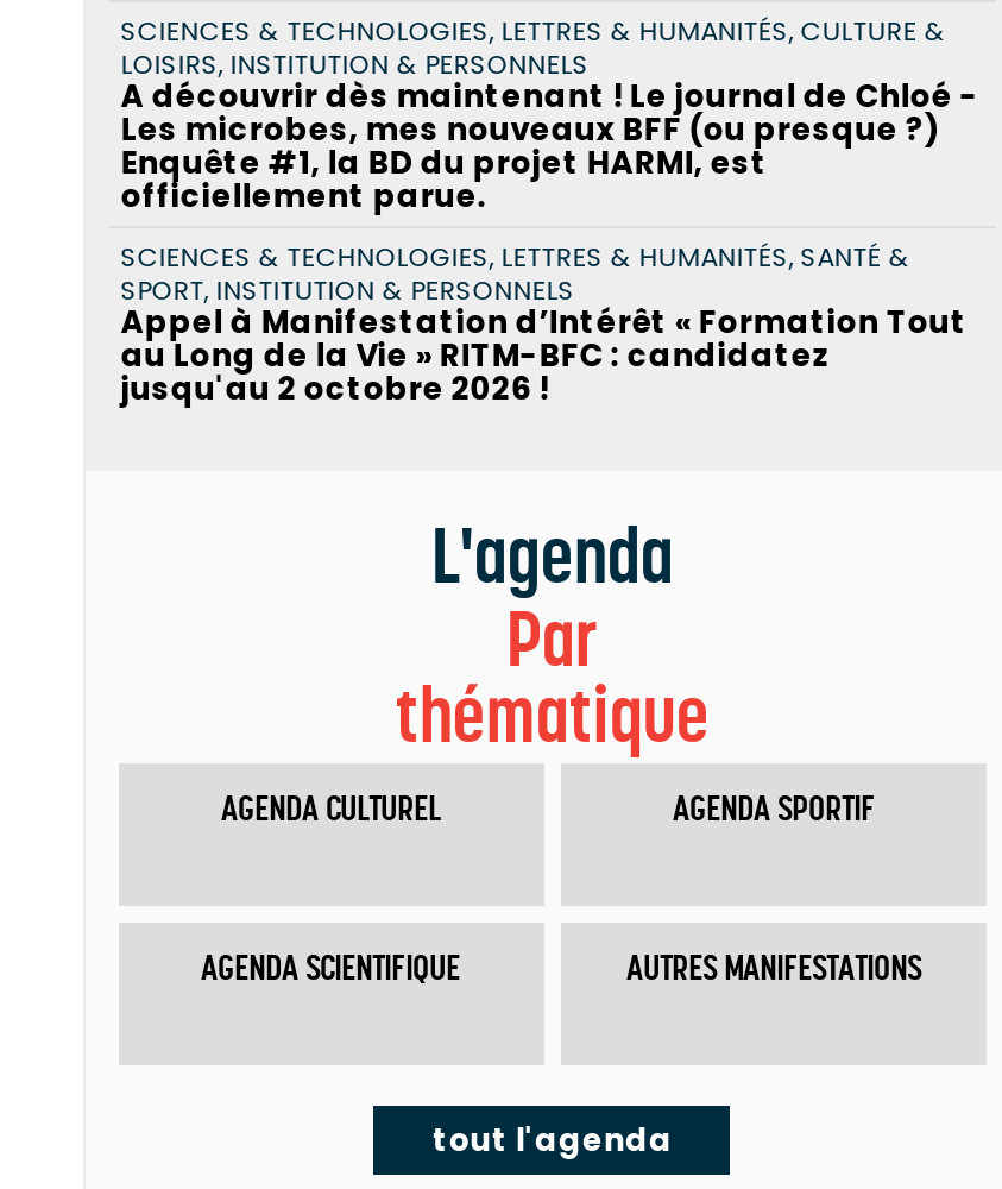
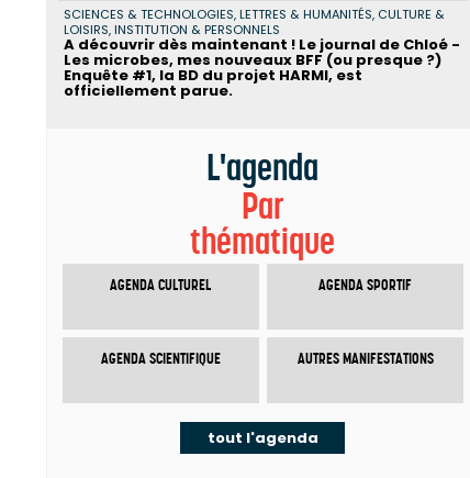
- SCIENCES & TECHNOLOGIES, LETTRES & HUMANITÉS, SANTÉ &
- SPORT, INSTITUTION & PERSONNELS
- Appel à Manifestation d’Intérêt « Formation Tout
- au Long de la Vie » RITM-BFC : candidatez
- jusqu'au 2 octobre 2026 !
